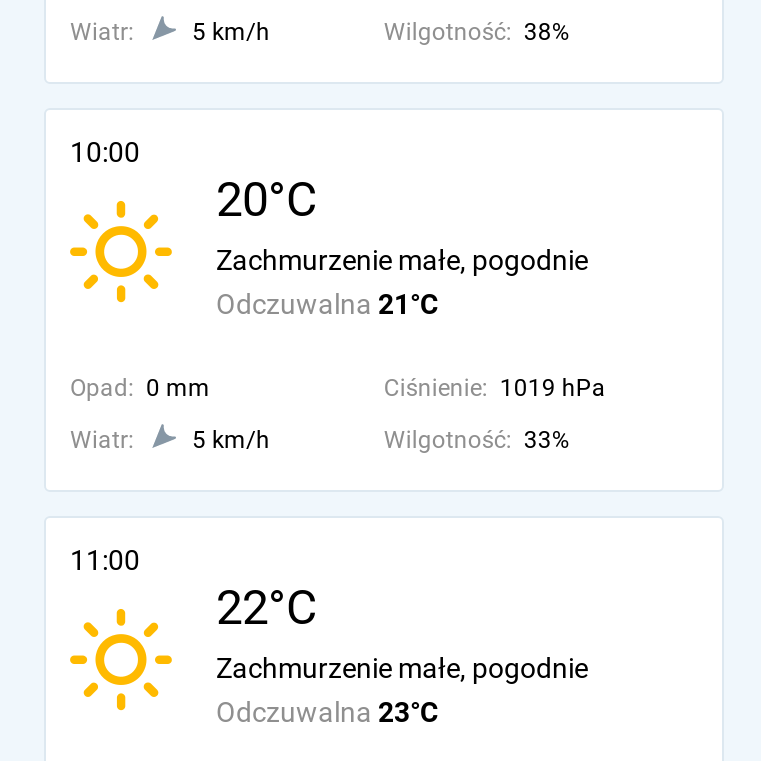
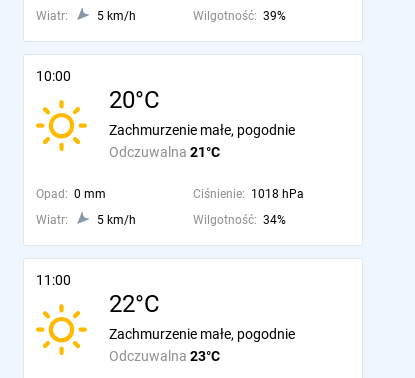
- Wilgotność: 38%
+ Wilgotność: 39%

- Ciśnienie: 1019 hPa
+ Ciśnienie: 1018 hPa

- Wilgotność: 33%
+ Wilgotność: 34%
